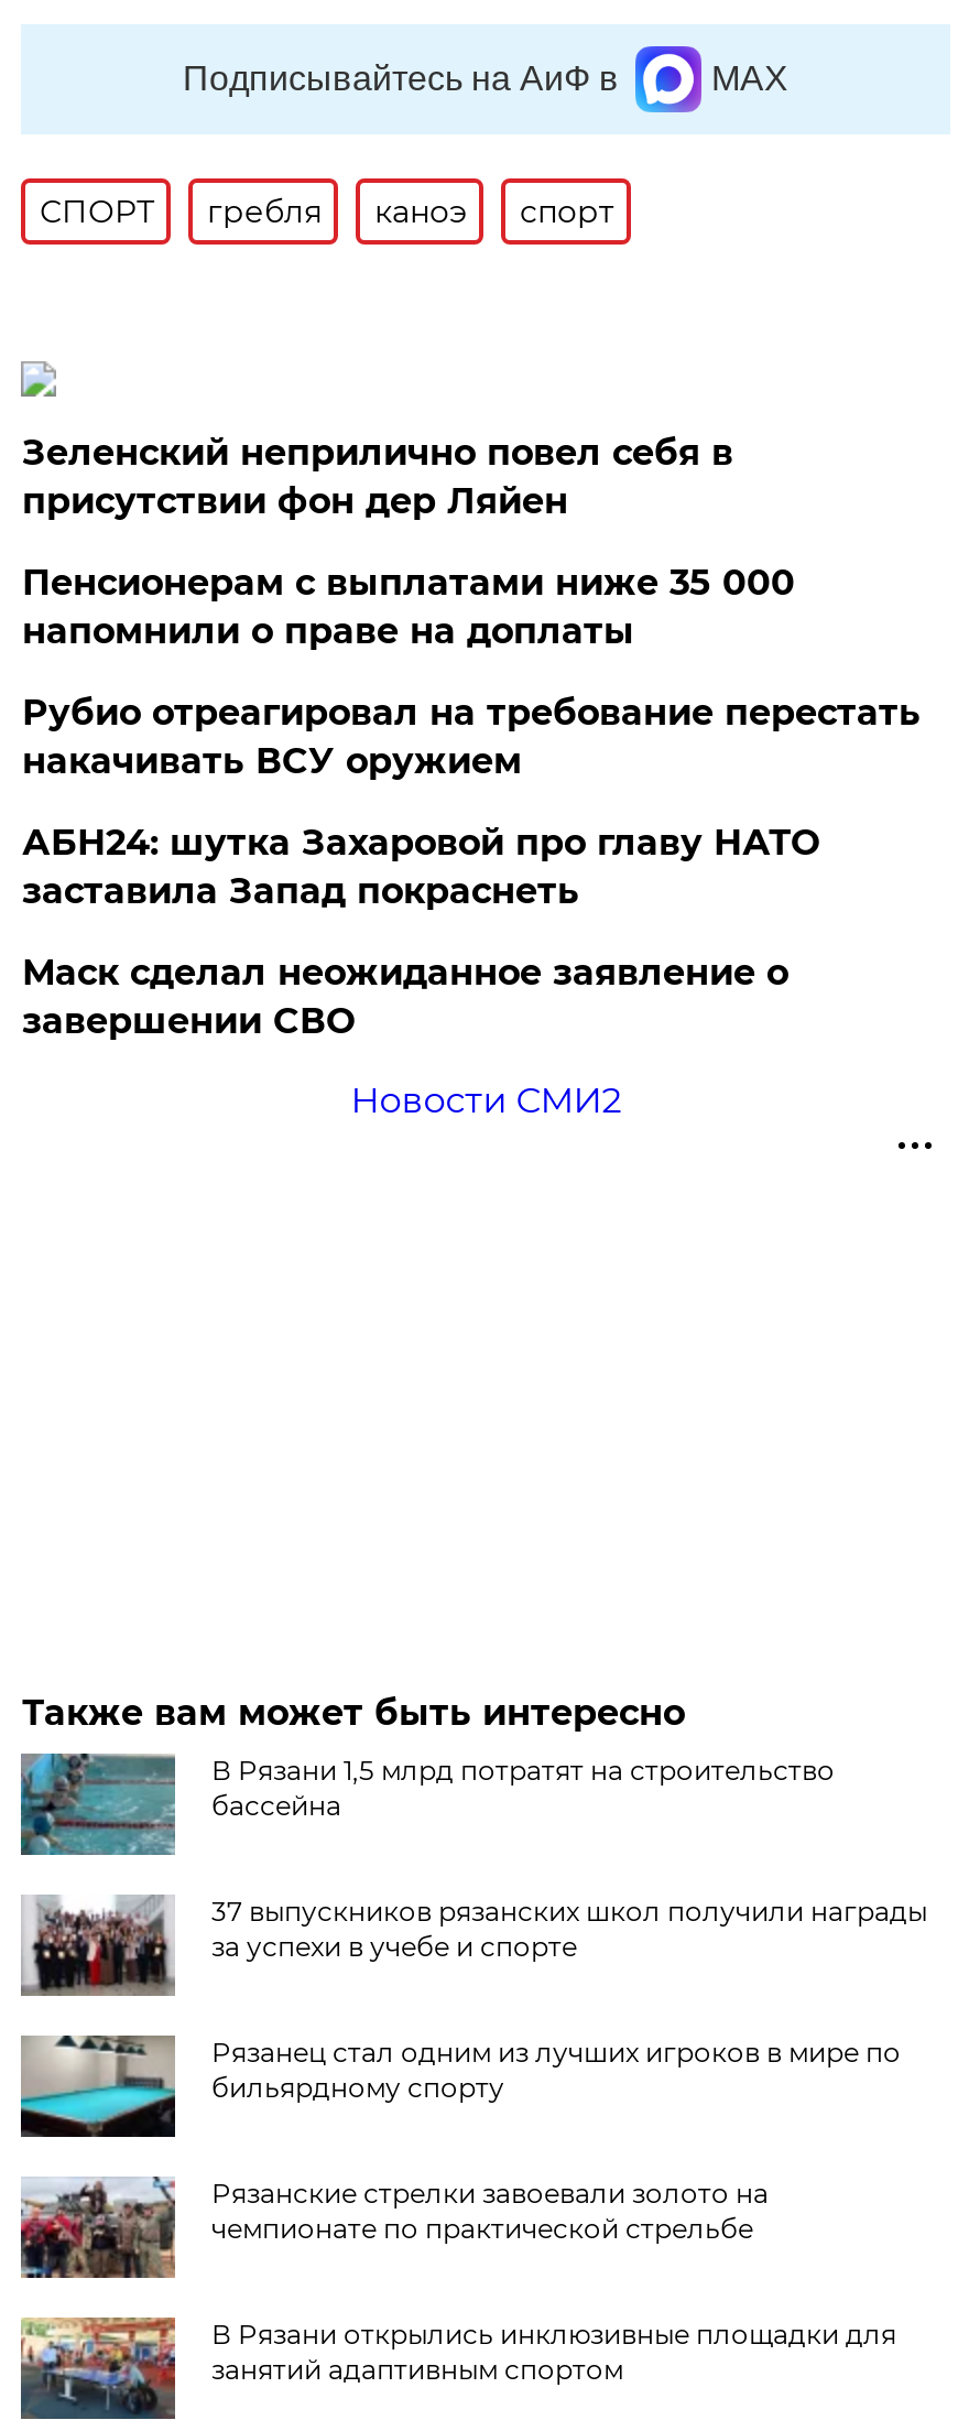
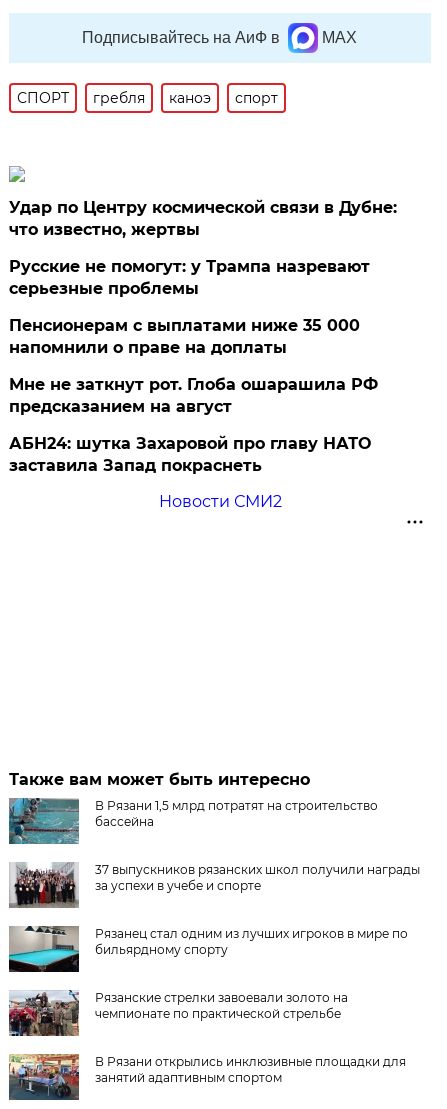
- Зеленский неприлично повел cебя в
- присутствии фон дер Ляйен
+ Удар по Центру космической связи в Дубне:
+ что известно, жертвы
+ Русские не помогут: у Трампа назревают
+ серьезные проблемы

moved down: Пенсионерам с выплатами ниже 35 000 | напомнили о праве на доплаты

- Рубио отреагировал на требование перестать
- накачивать ВСУ оружием
+ Мне не заткнут рот. Глоба ошарашила РФ
+ предсказанием на август

moved down: АБН24: шутка Захаровой про главу НАТО | заставила Запад покраснеть

- Маск сделал неожиданное заявление о
- завершении СВО
